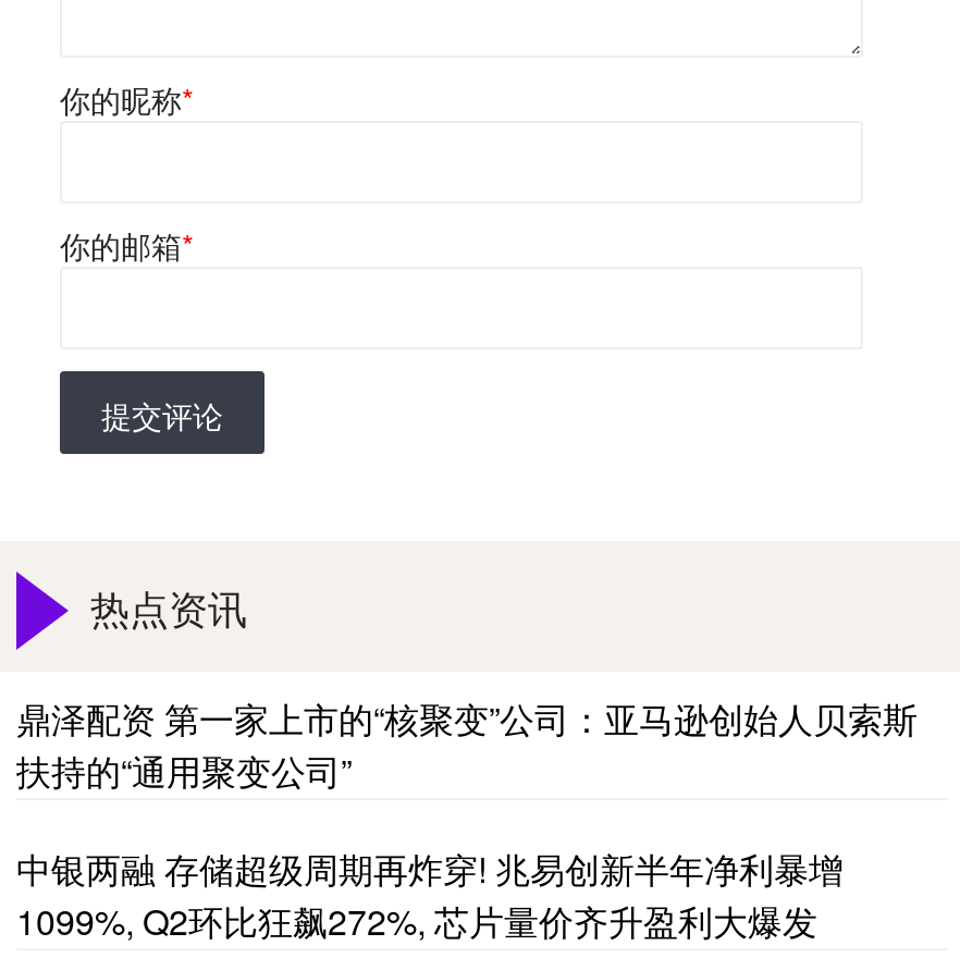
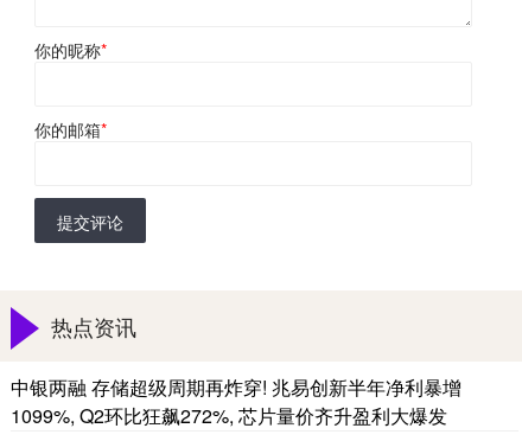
- 鼎泽配资 第一家上市的“核聚变”公司：亚马逊创始人贝索斯
- 扶持的“通用聚变公司”
